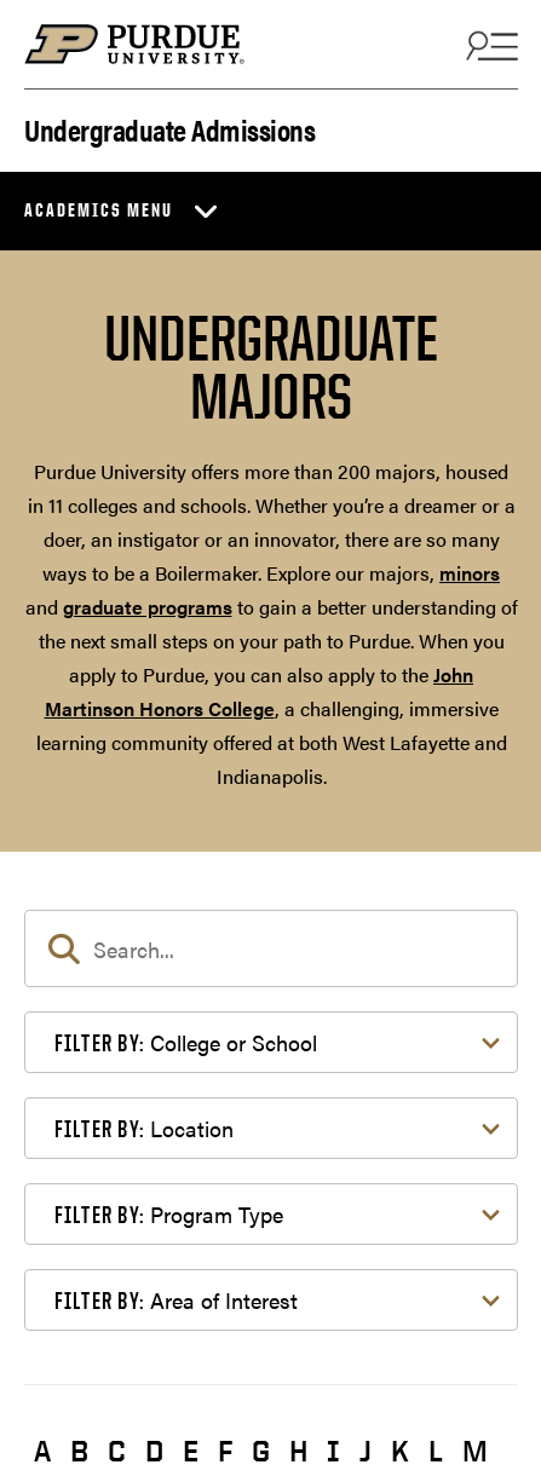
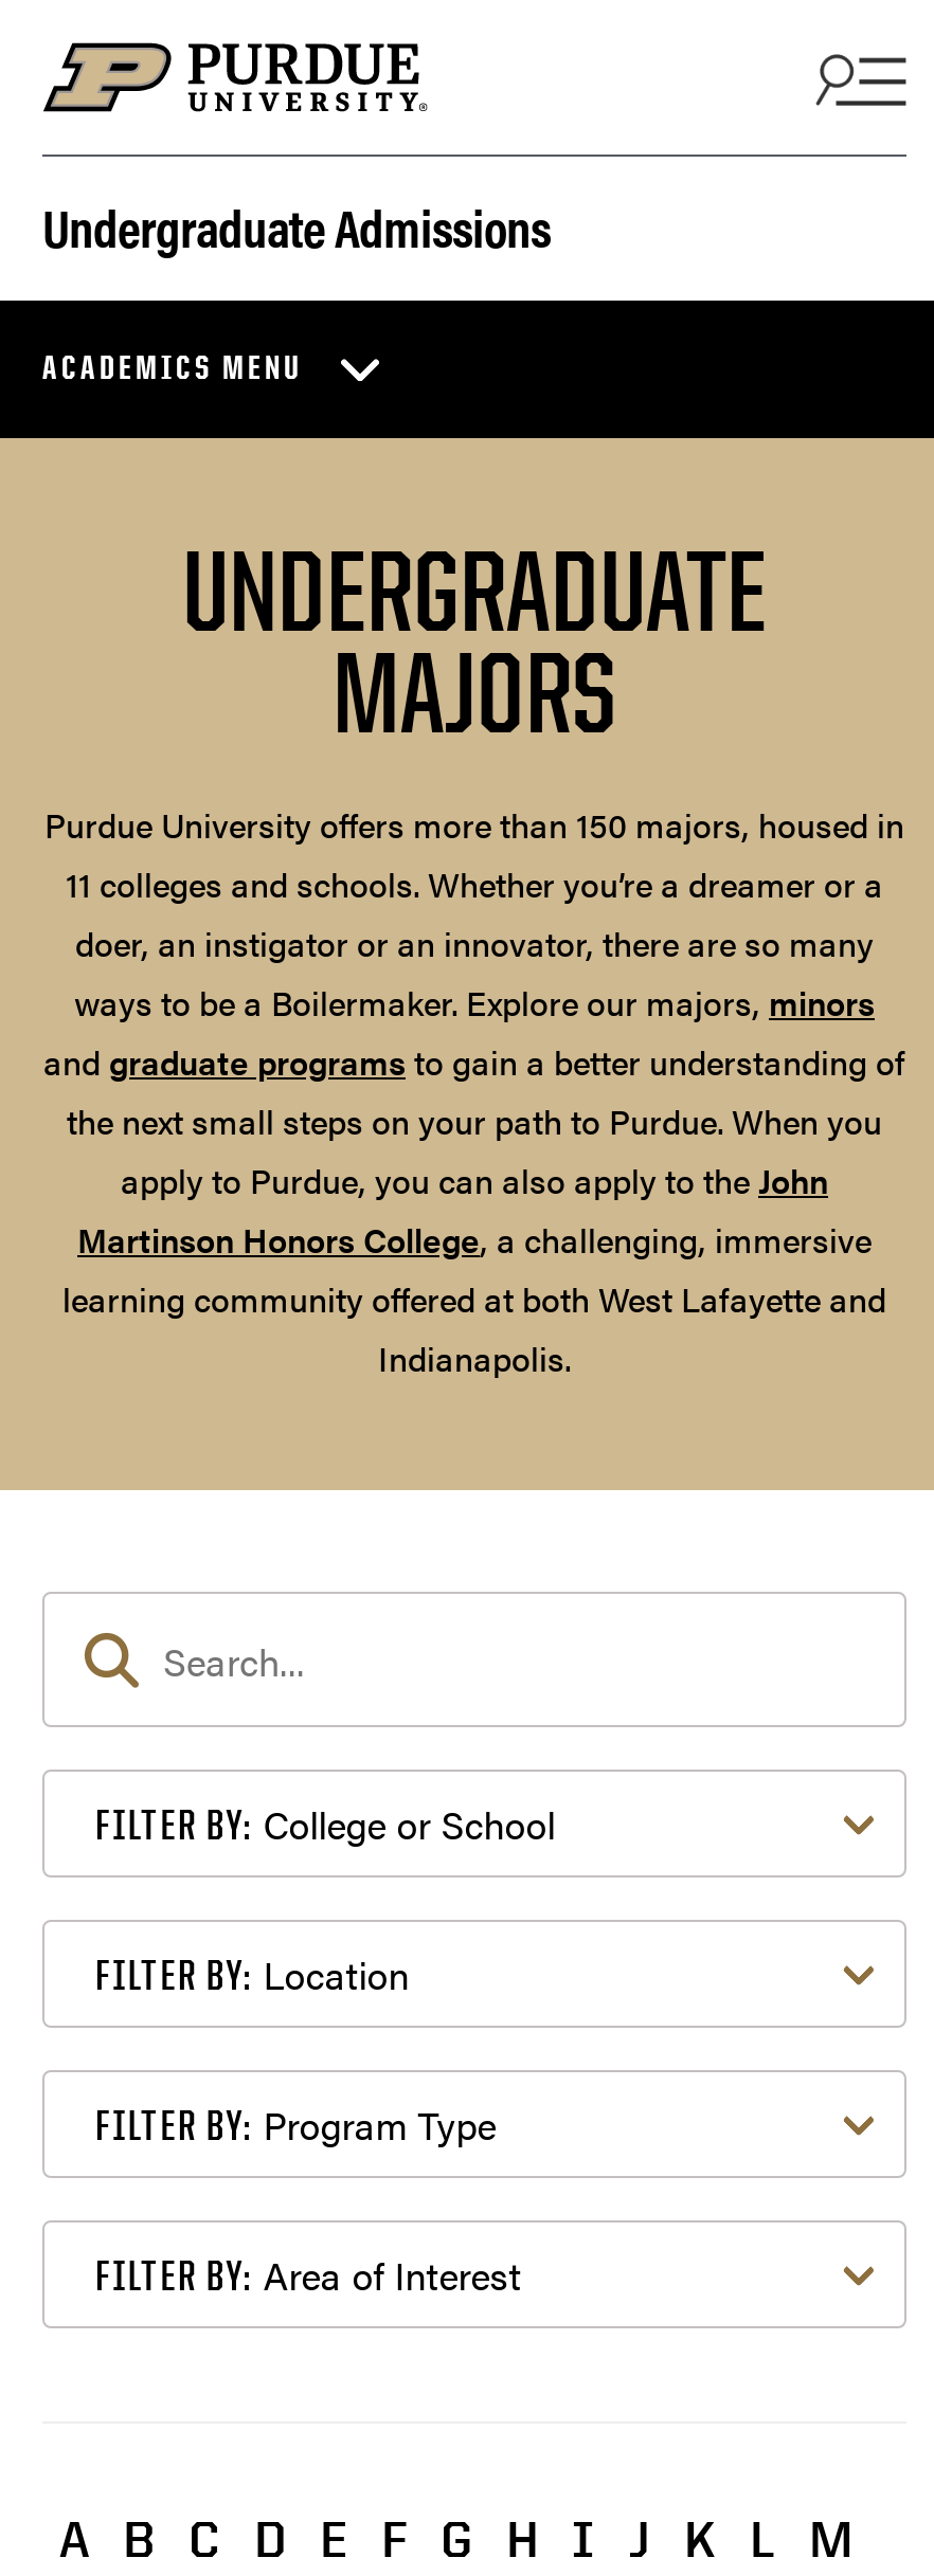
- Purdue University offers more than 200 majors, housed
- in 11 colleges and schools. Whether you’re a dreamer or a
+ Purdue University offers more than 150 majors, housed in
+ 11 colleges and schools. Whether you’re a dreamer or a
